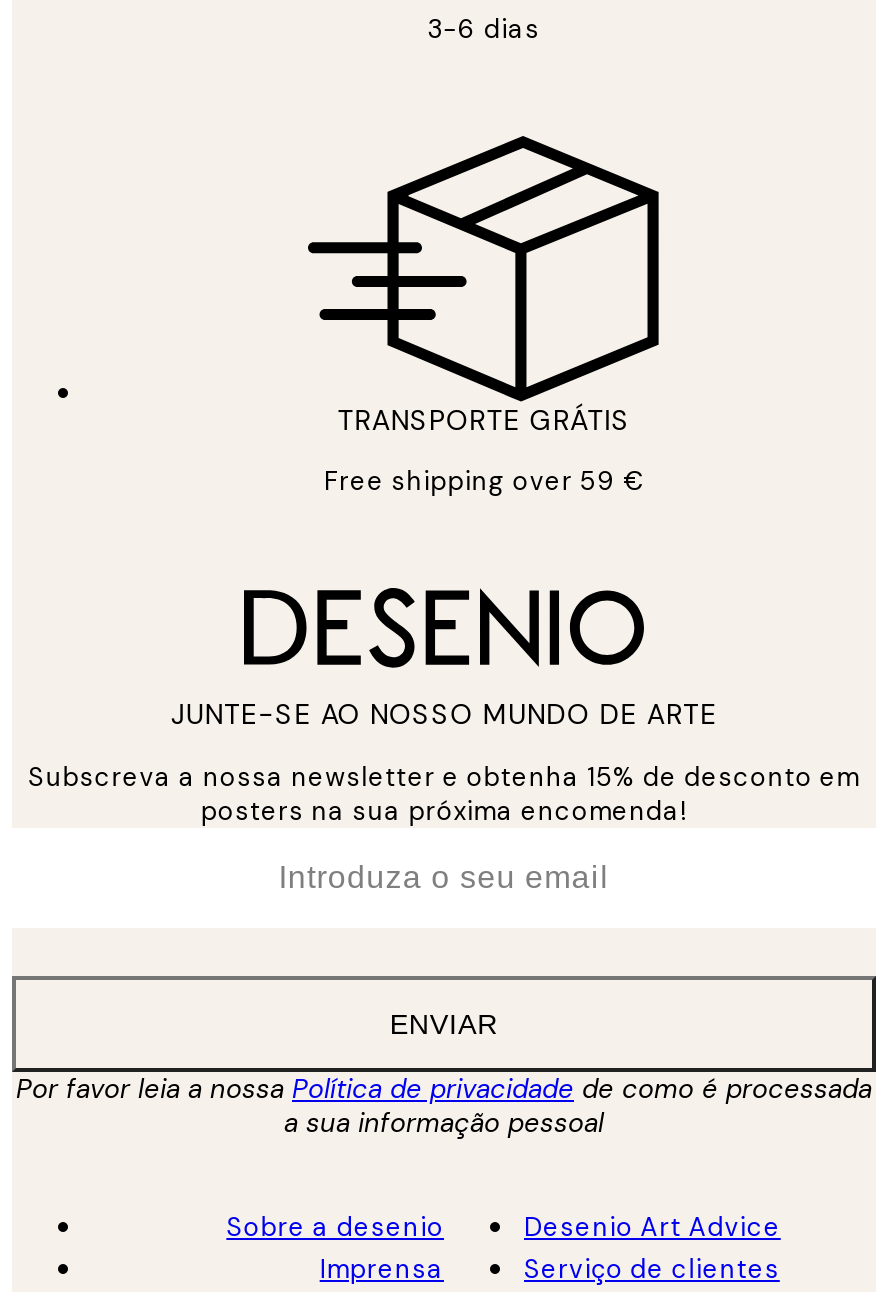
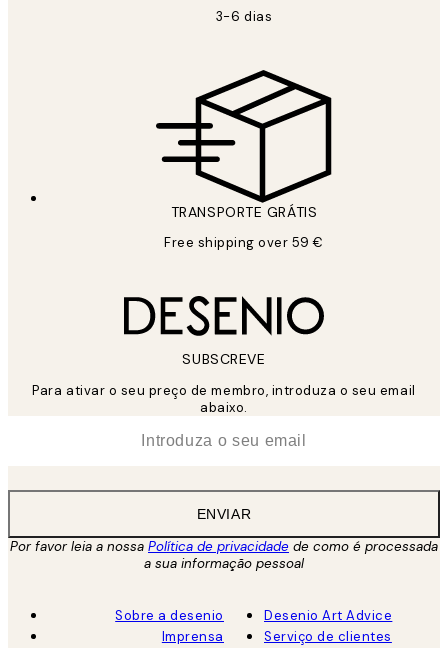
- JUNTE-SE AO NOSSO MUNDO DE ARTE
+ SUBSCREVE

- Subscreva a nossa newsletter e obtenha 15% de desconto em
- posters na sua próxima encomenda!
+ Para ativar o seu preço de membro, introduza o seu email
+ abaixo.
